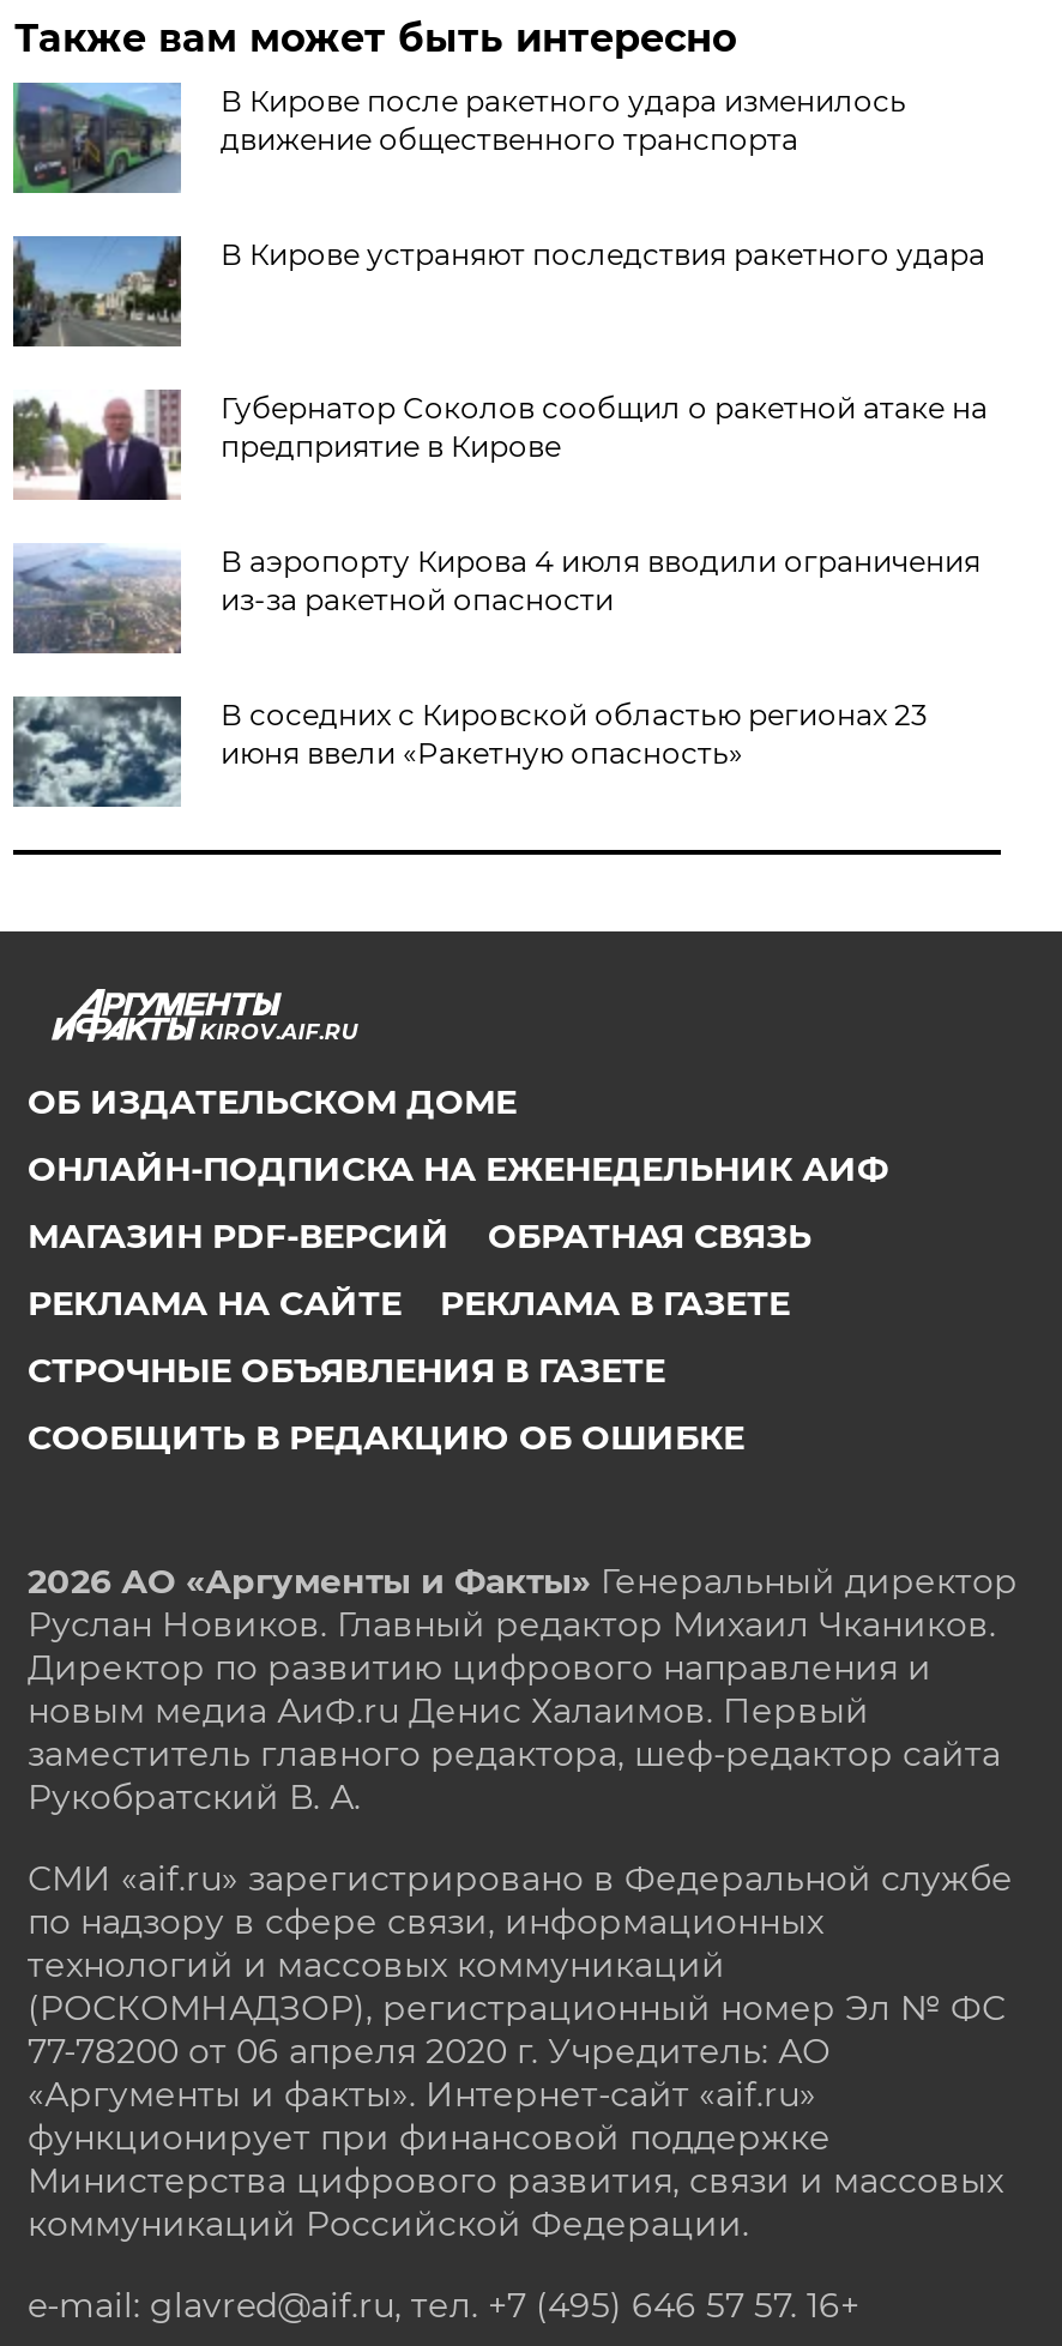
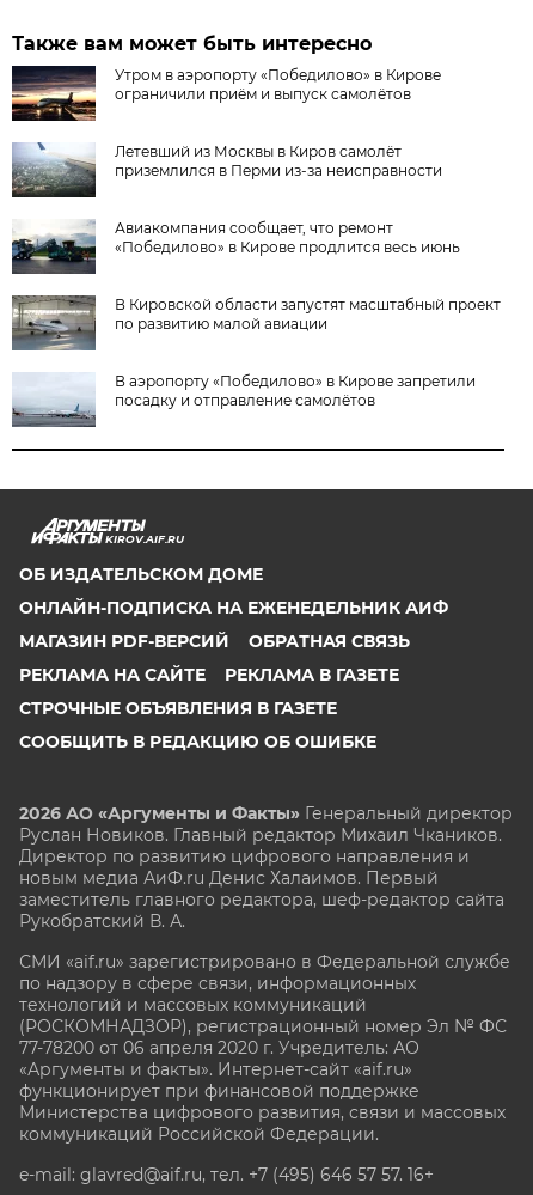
- [image]
- В Кирове после ракетного удара изменилось
- движение общественного транспорта
+ [image]
+ Утром в аэропорту «Победилово» в Кирове
+ ограничили приём и выпуск самолётов

- [image]
- В Кирове устраняют последствия ракетного удара
+ [image]
+ Летевший из Москвы в Киров самолёт
+ приземлился в Перми из-за неисправности

- [image]
- Губернатор Соколов сообщил о ракетной атаке на
- предприятие в Кирове
+ [image]
+ Авиакомпания сообщает, что ремонт
+ «Победилово» в Кирове продлится весь июнь

- [image]
- В аэропорту Кирова 4 июля вводили ограничения
- из-за ракетной опасности
+ [image]
+ В Кировской области запустят масштабный проект
+ по развитию малой авиации

- [image]
- В соседних с Кировской областью регионах 23
- июня ввели «Ракетную опасность»
+ [image]
+ В аэропорту «Победилово» в Кирове запретили
+ посадку и отправление самолётов
